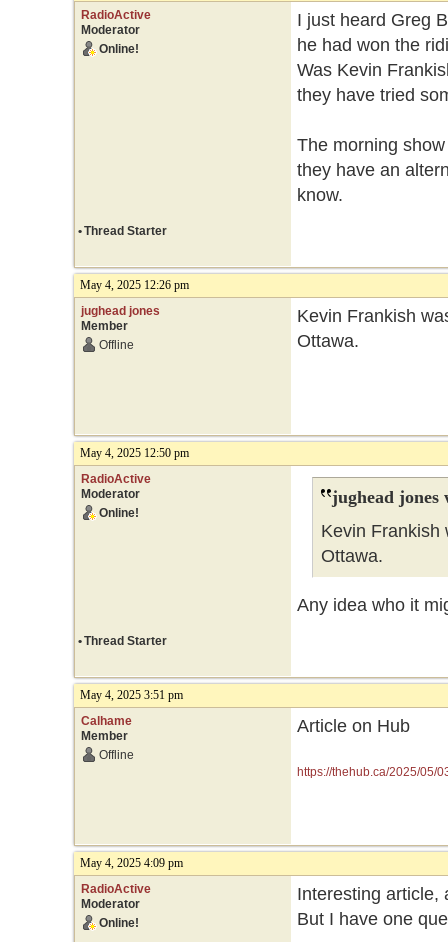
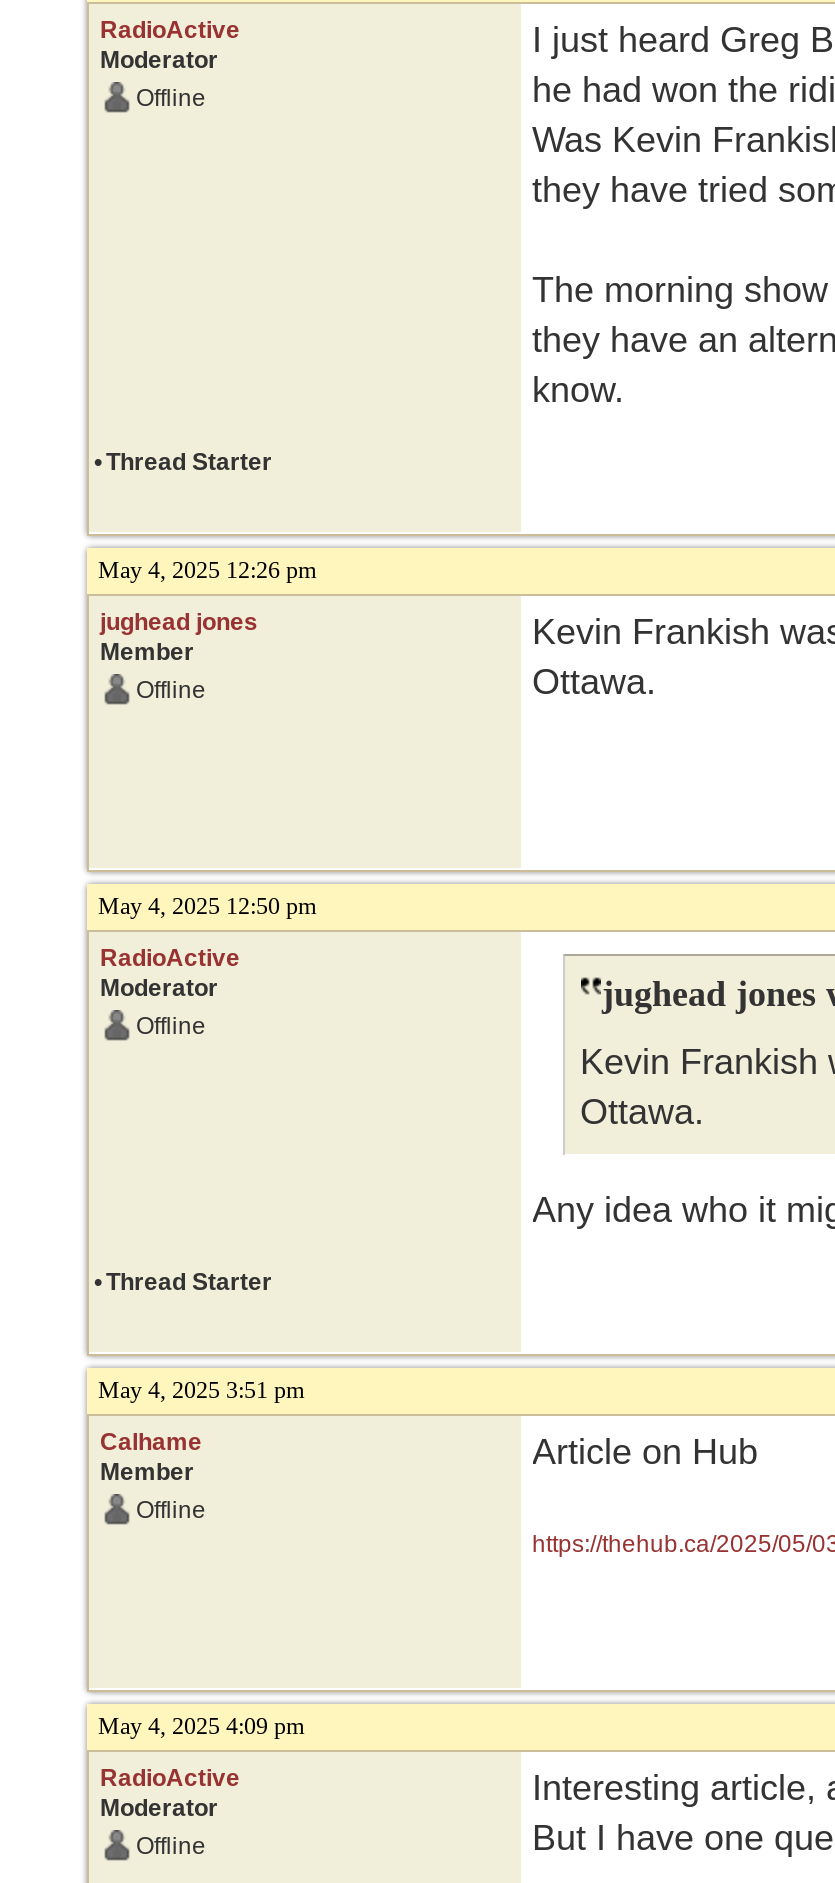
- Online!
+ Offline

- Online!
+ Offline

- Online!
+ Offline
